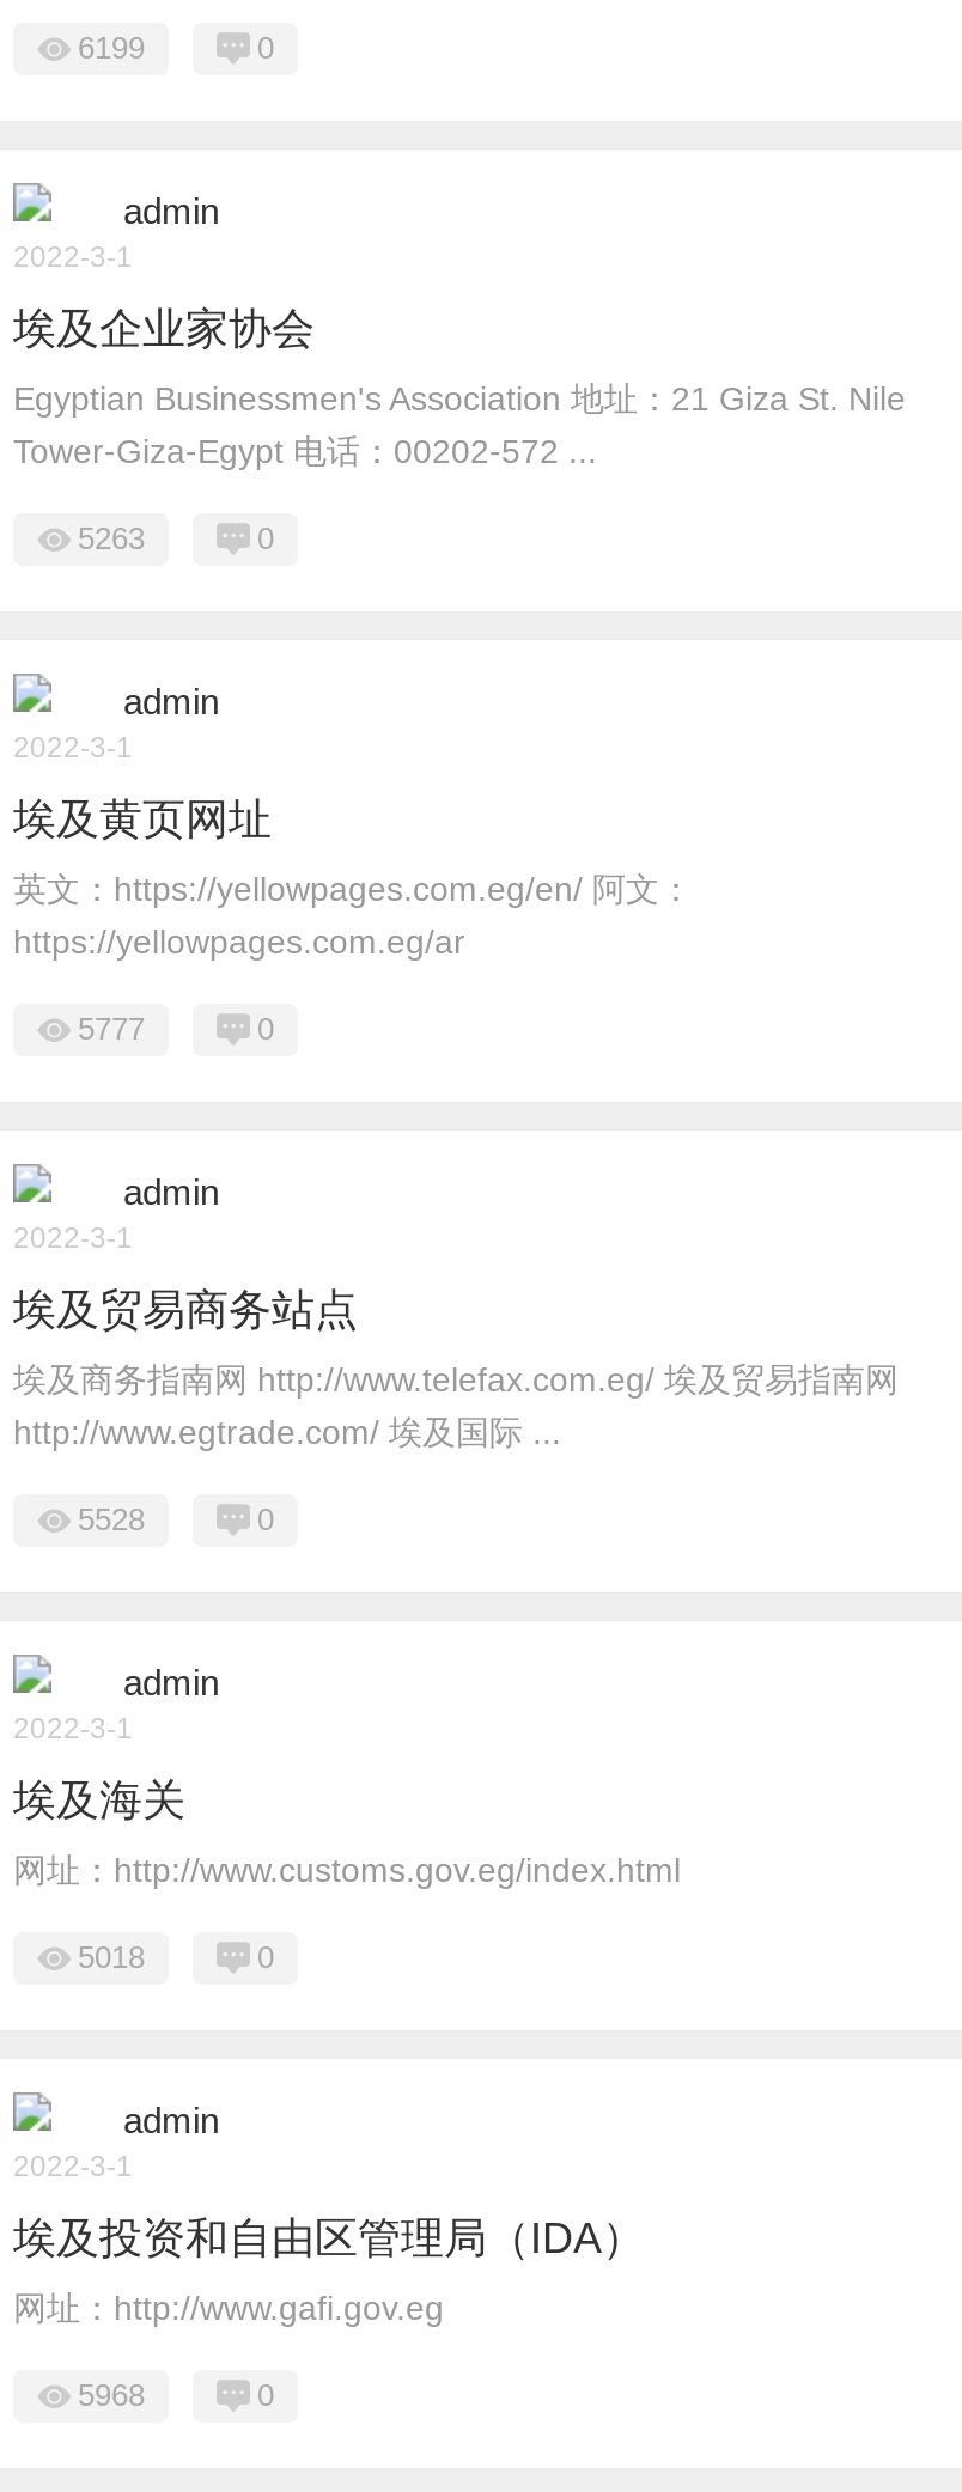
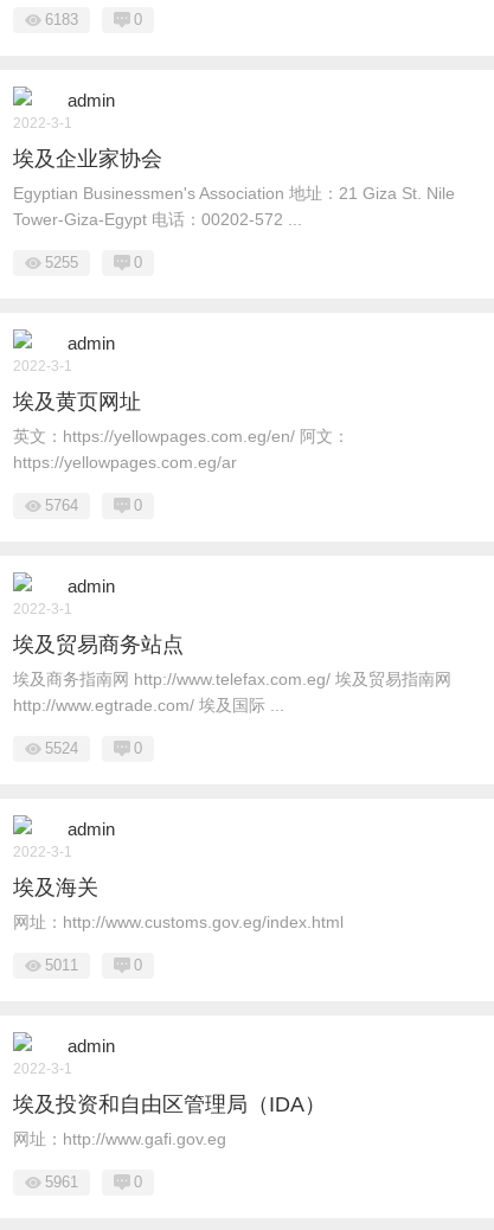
- 6199
+ 6183

- 5263
+ 5255

- 5777
+ 5764

- 5528
+ 5524

- 5018
+ 5011

- 5968
+ 5961
